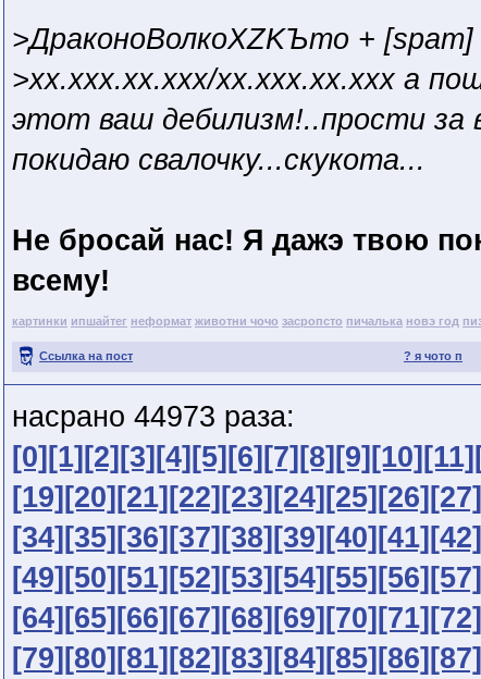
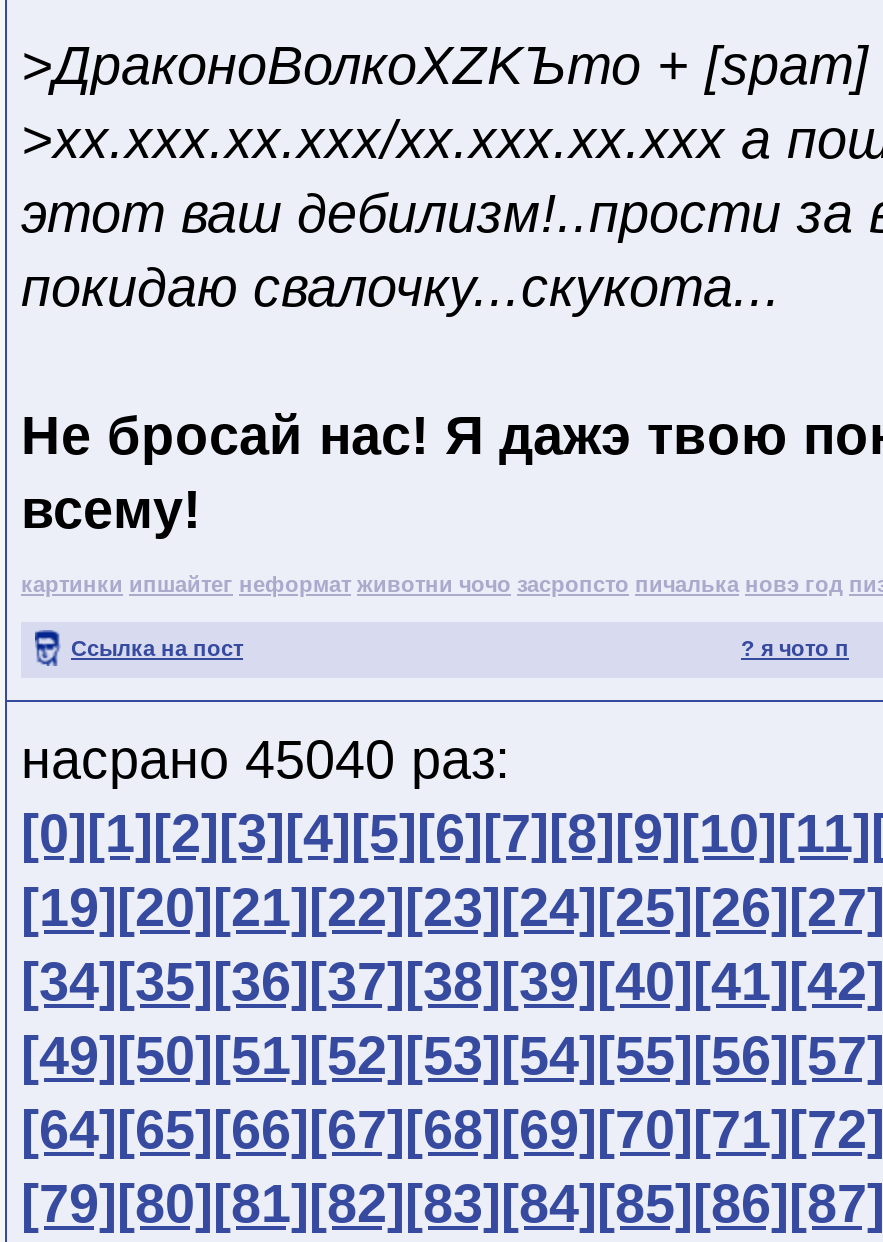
- насрано 44973 раза:
+ насрано 45040 раз:
